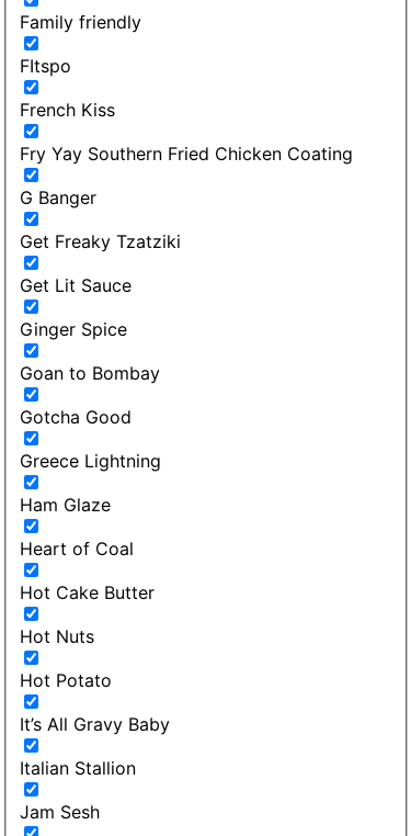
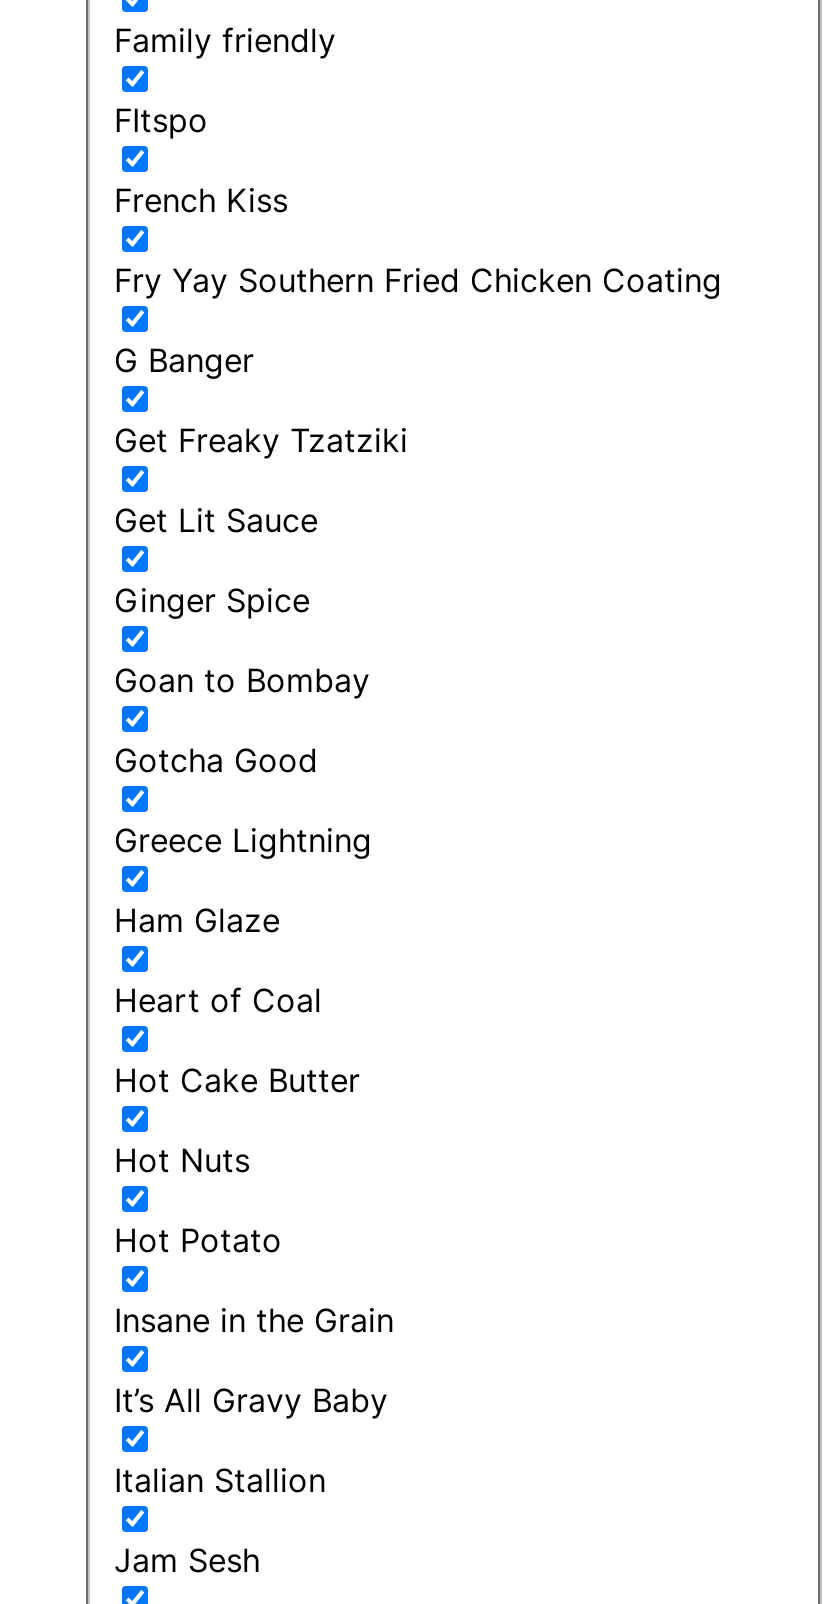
+ Insane in the Grain
